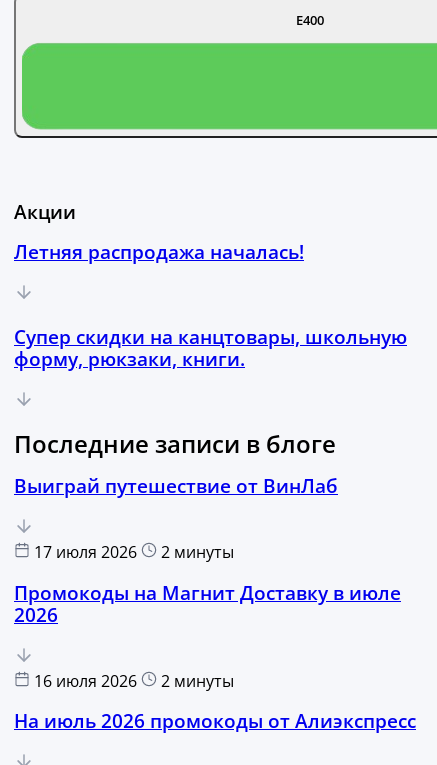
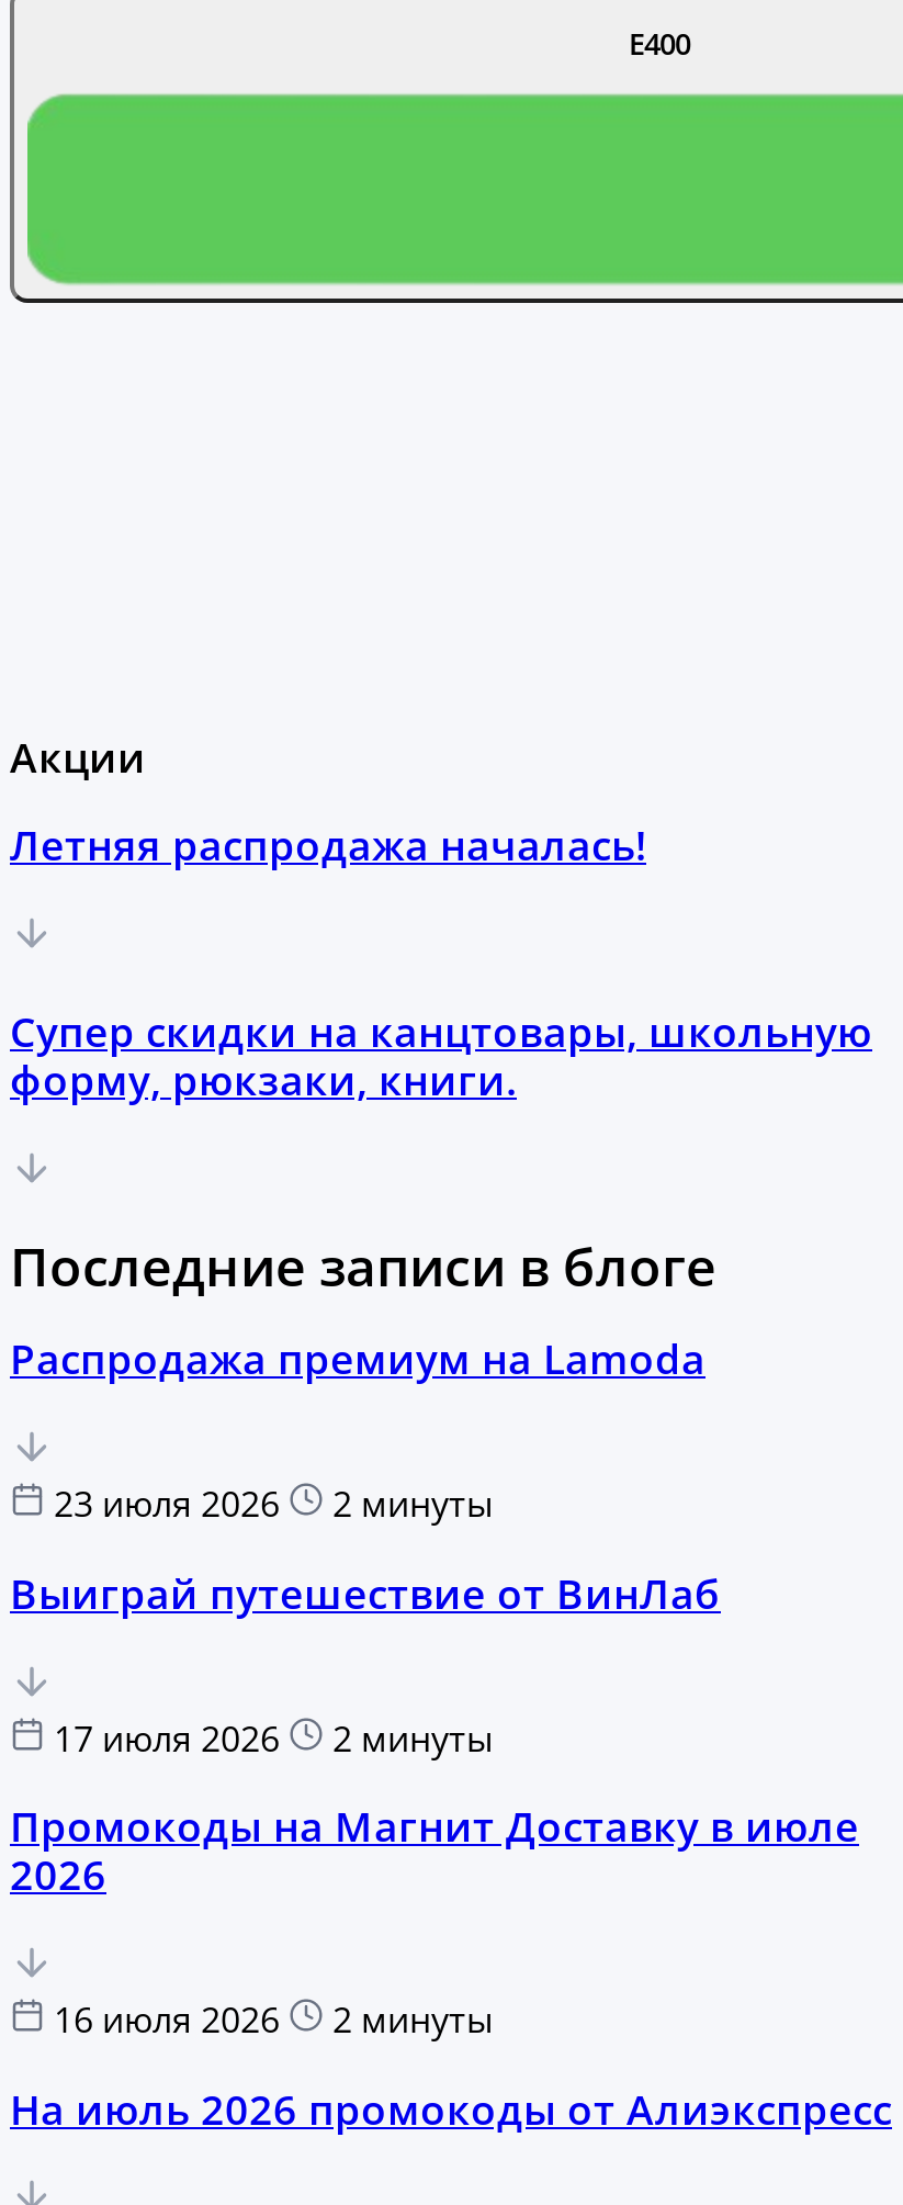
+ Распродажа премиум на Lamoda
+ 23 июля 2026
+ 2 минуты
